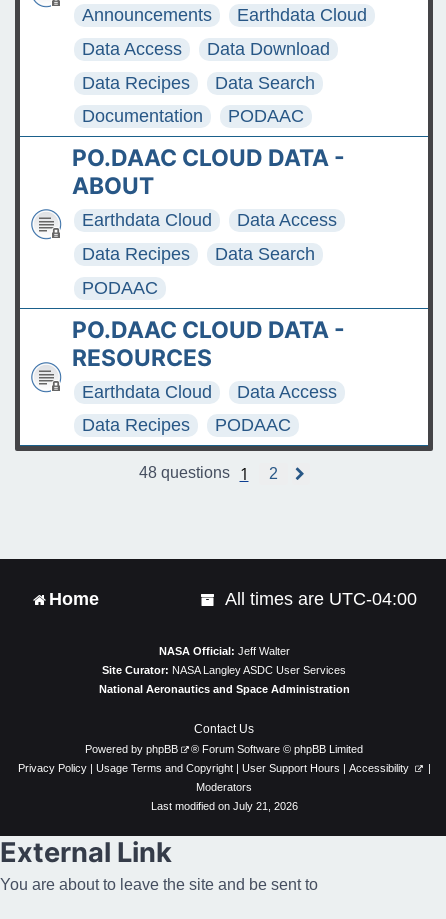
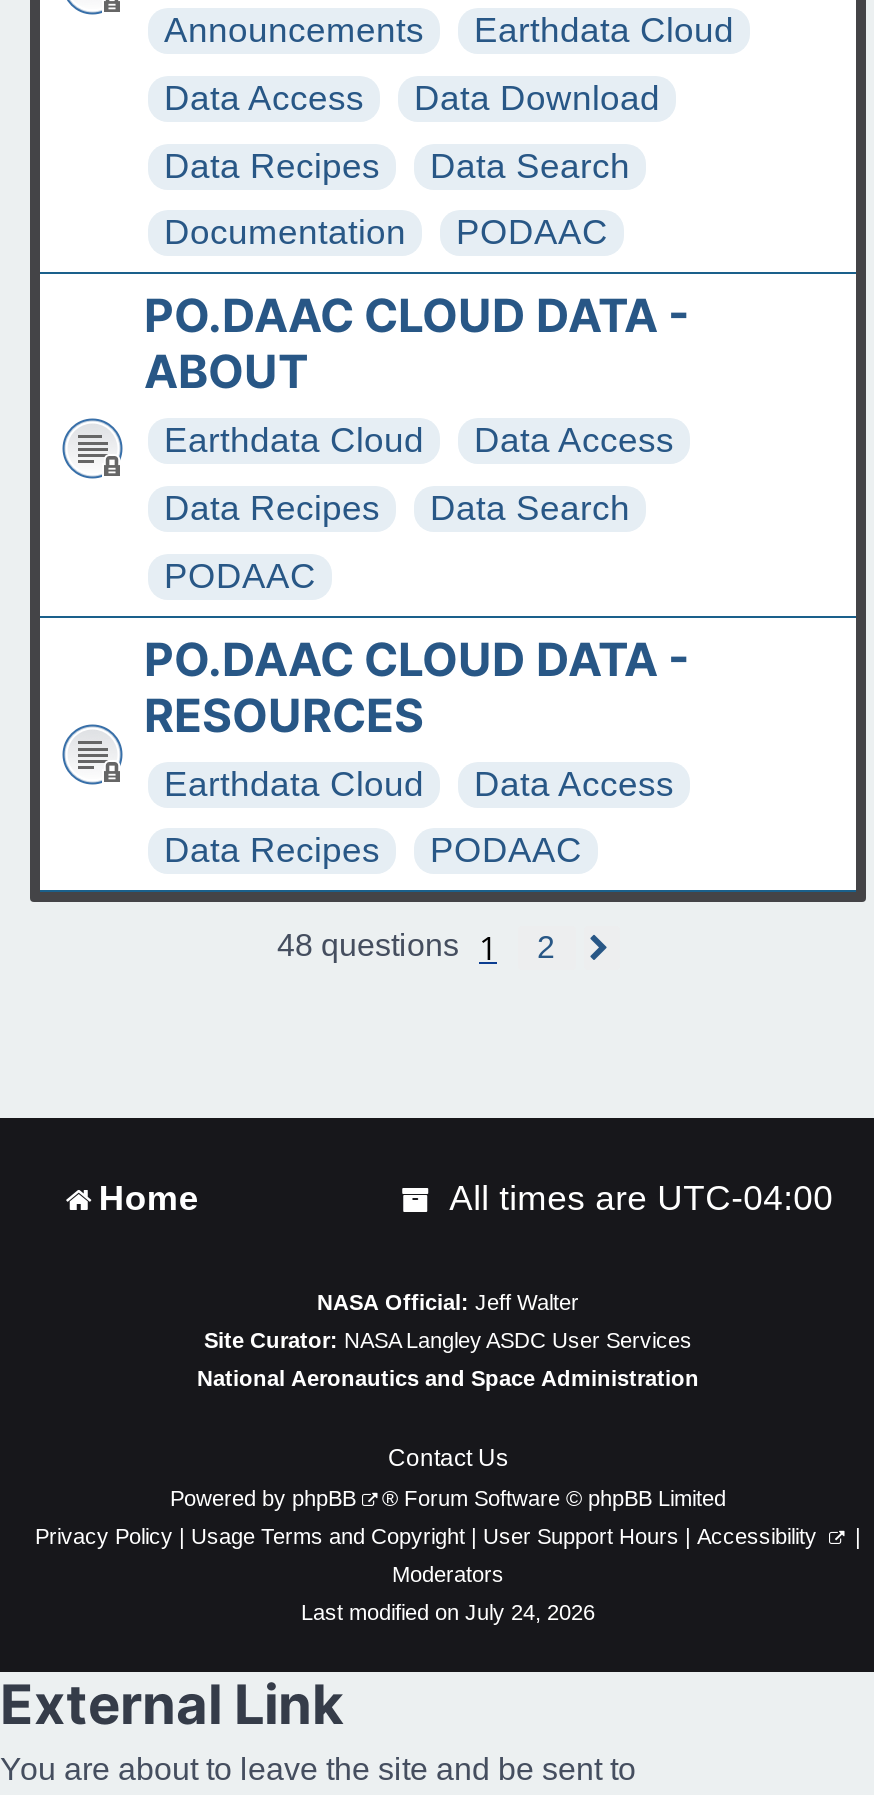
- Last modified on July 21, 2026
+ Last modified on July 24, 2026
